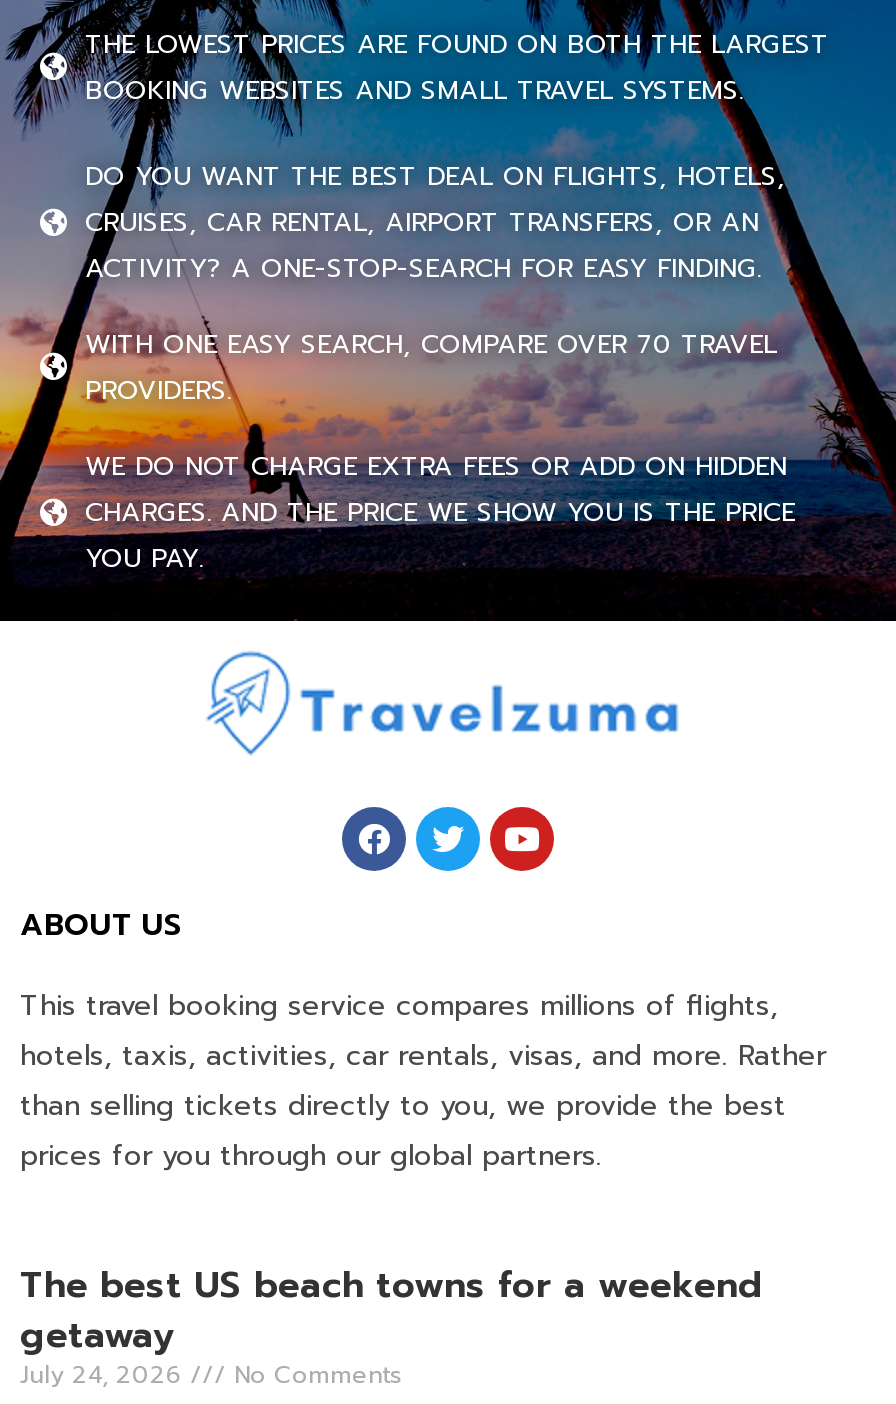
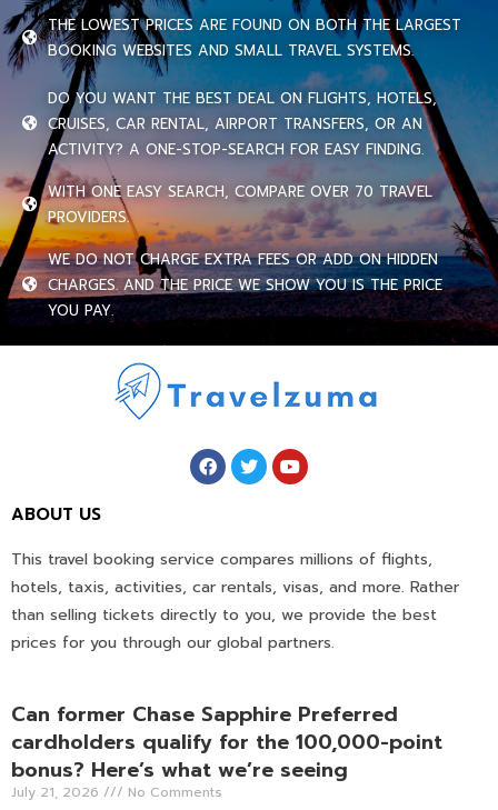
- The best US beach towns for a weekend
- getaway
- July 24, 2026
+ Can former Chase Sapphire Preferred
+ cardholders qualify for the 100,000-point
+ bonus? Here’s what we’re seeing
+ July 21, 2026
